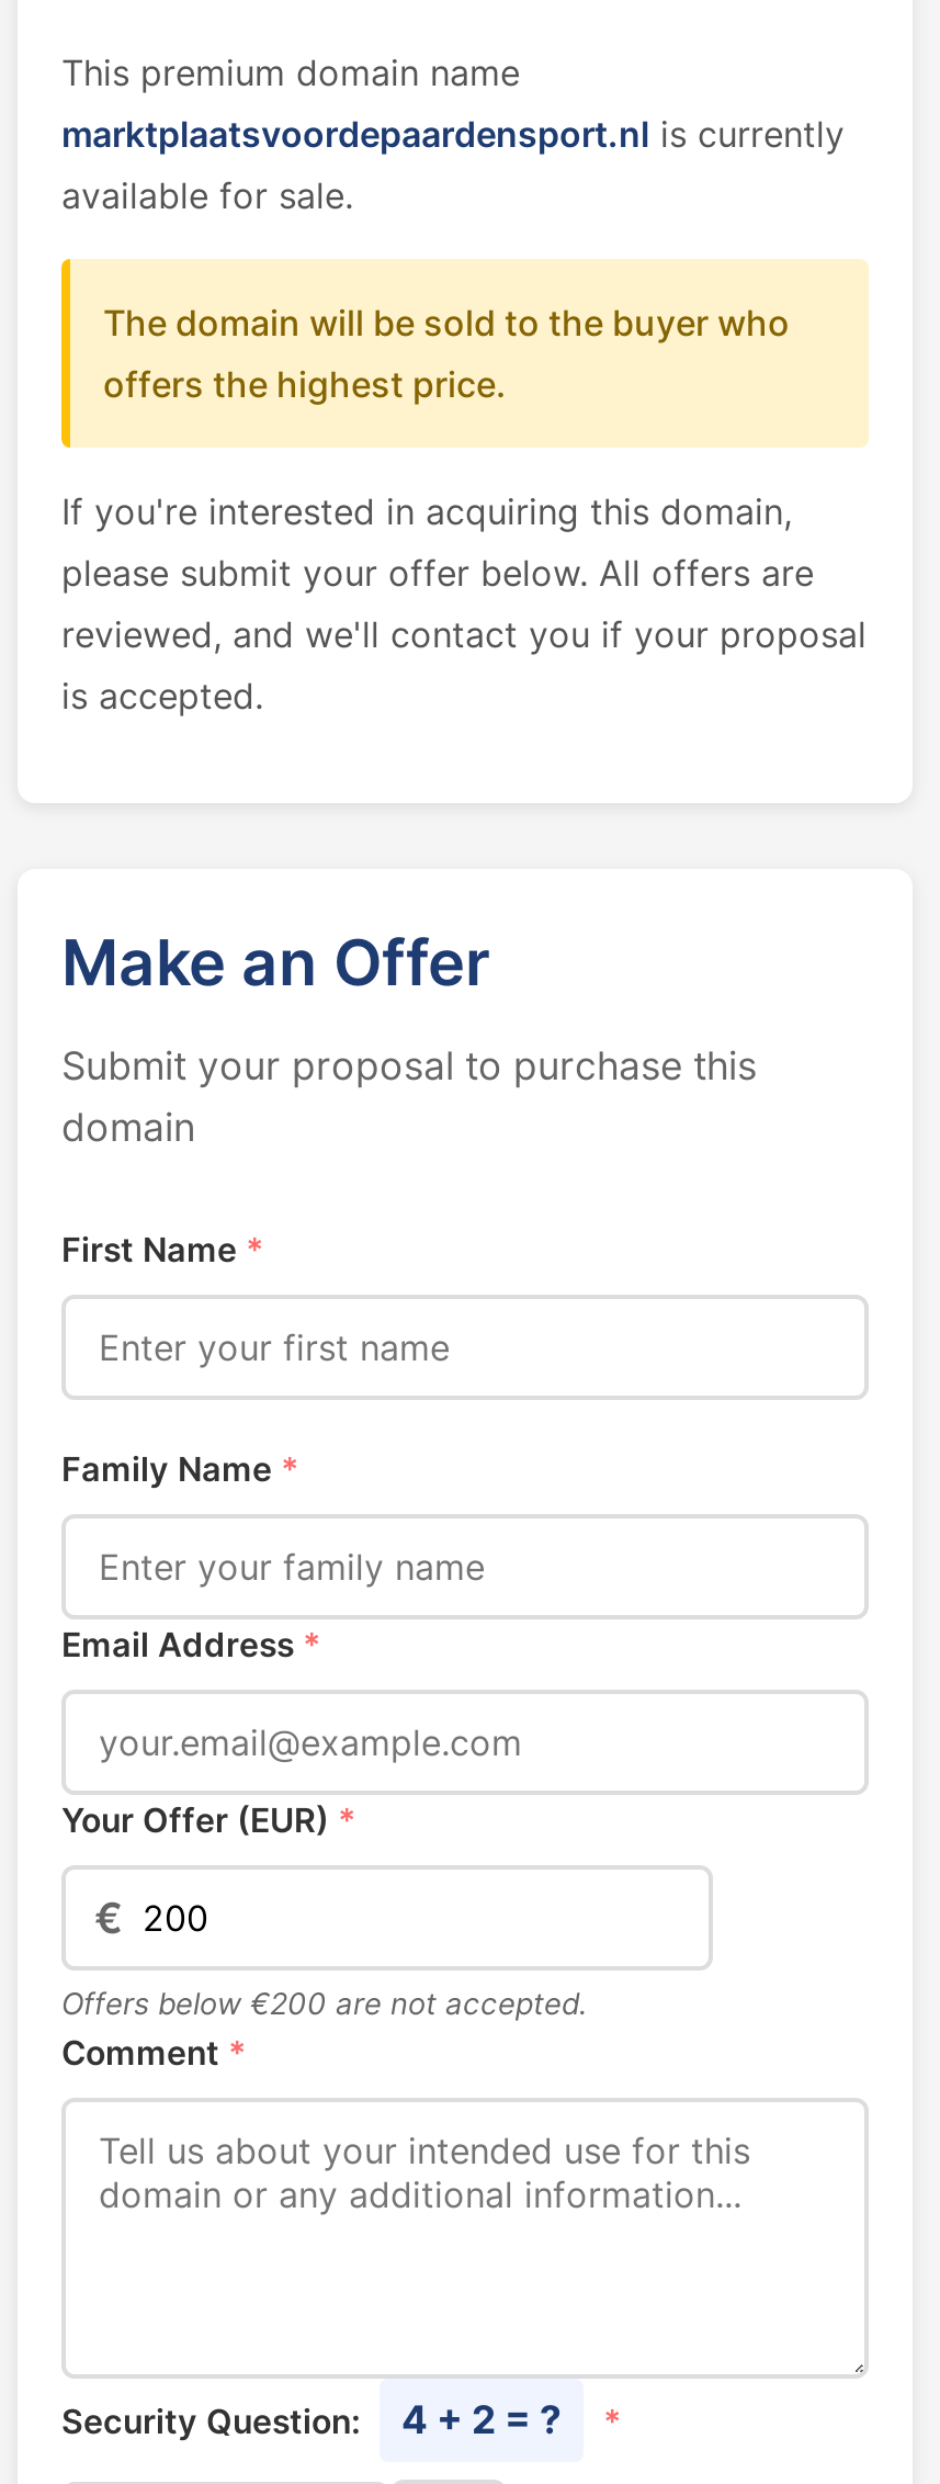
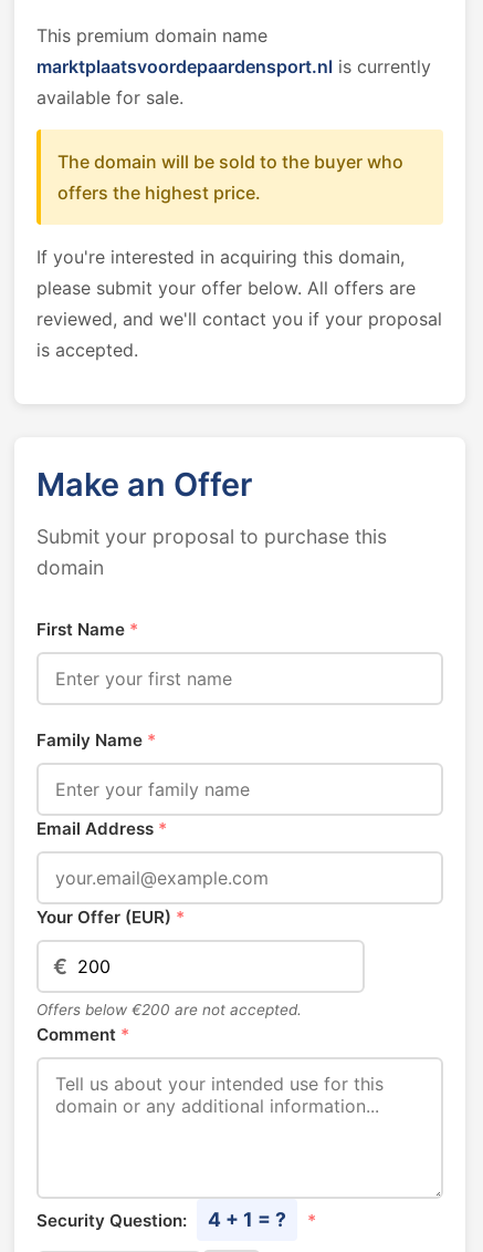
- 4 + 2 = ?
+ 4 + 1 = ?
